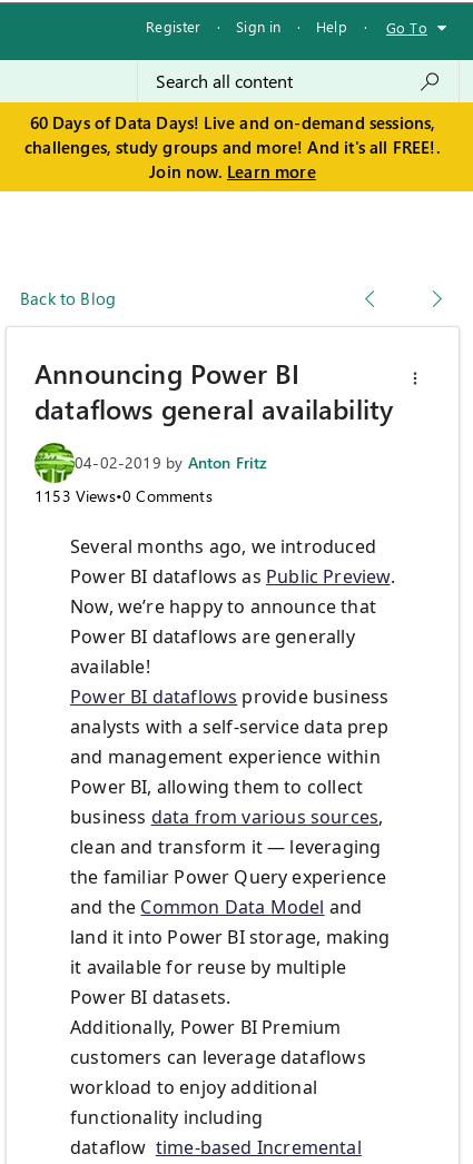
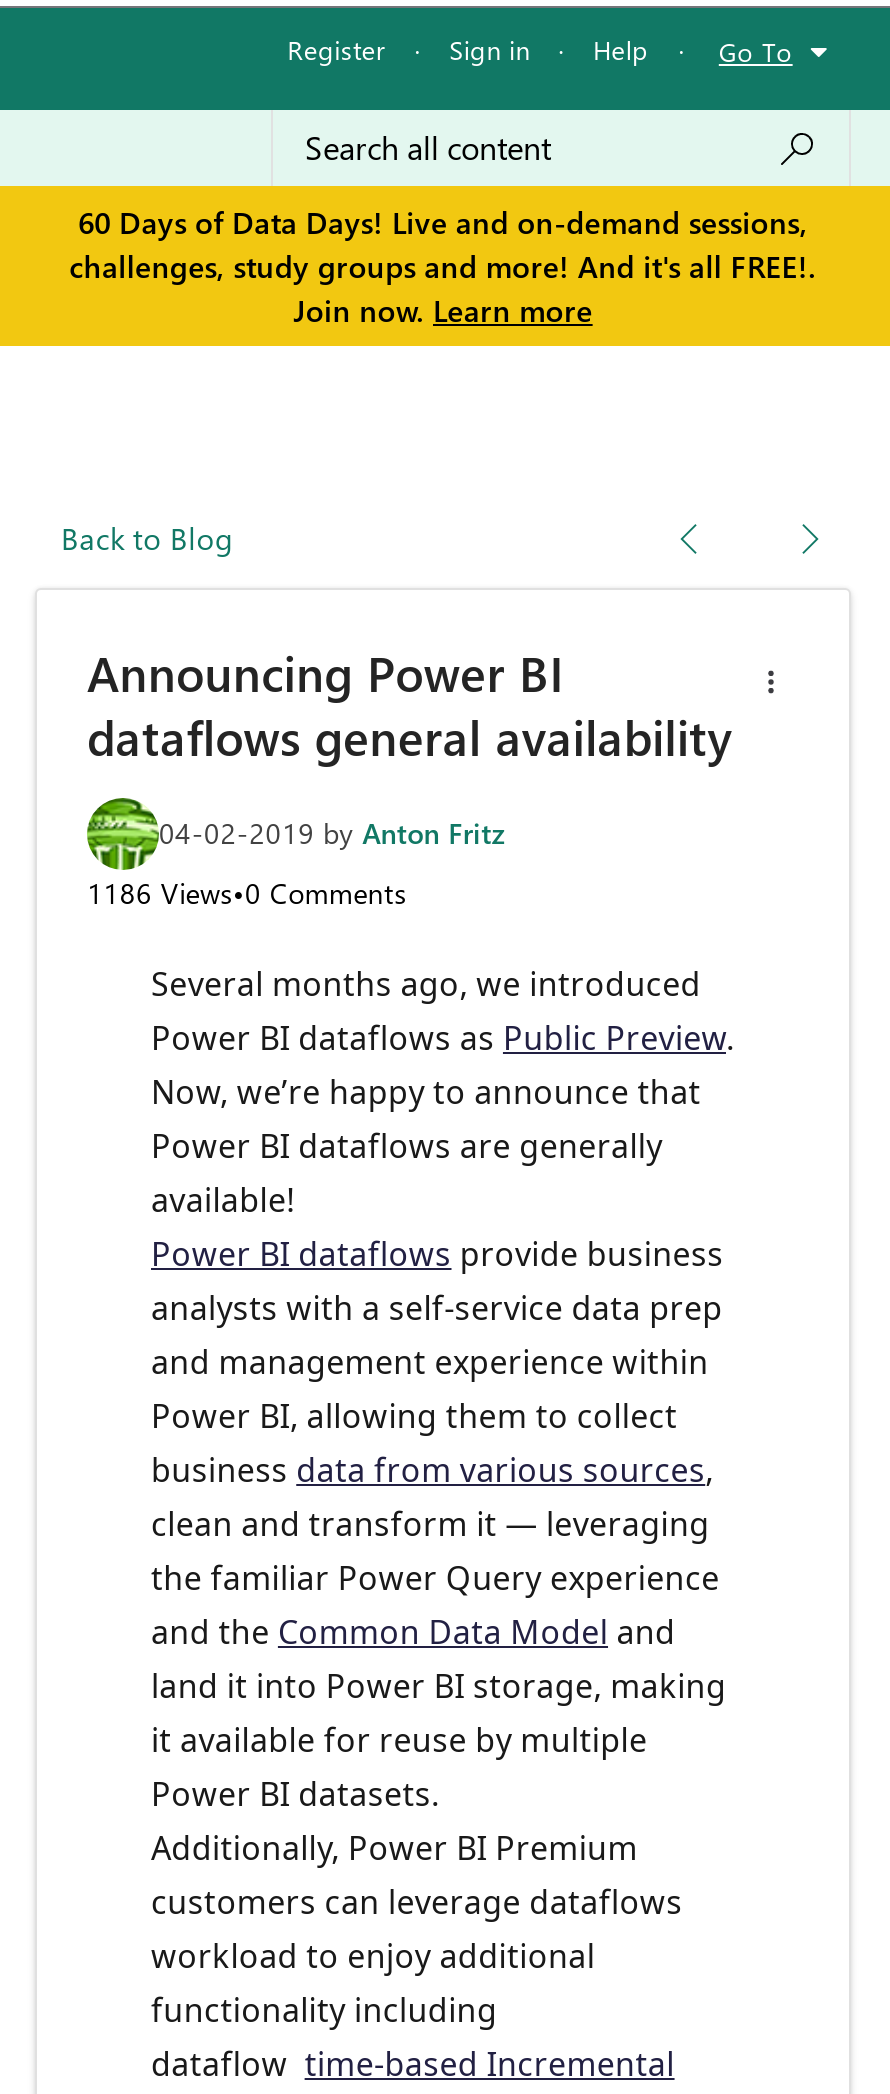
- 1153 Views•0 Comments
+ 1186 Views•0 Comments
